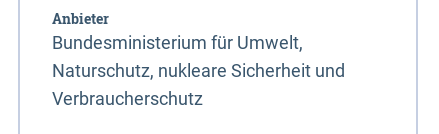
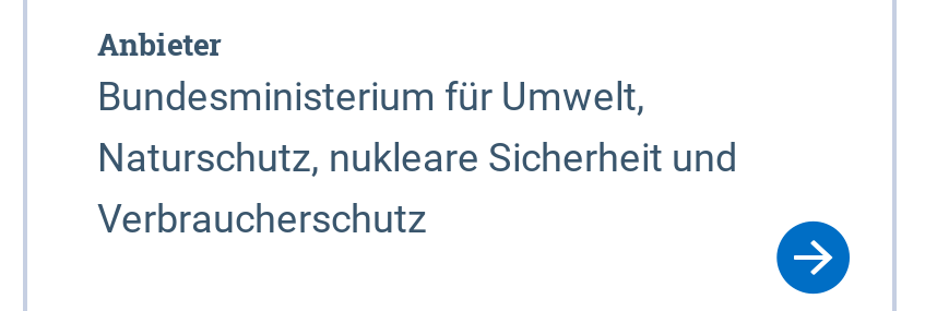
+ [image]
